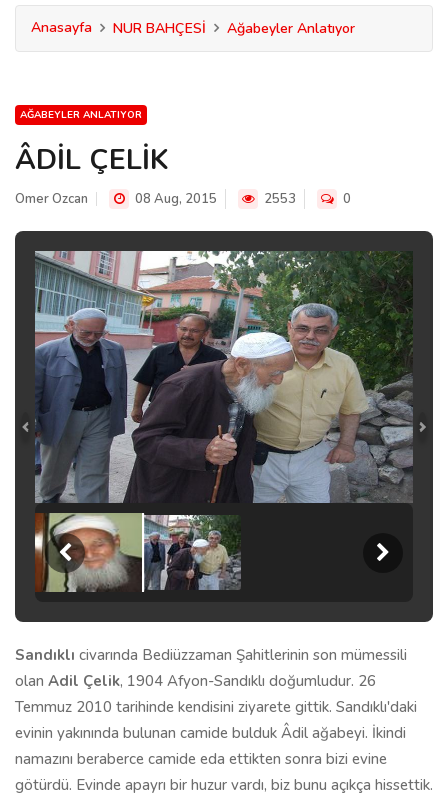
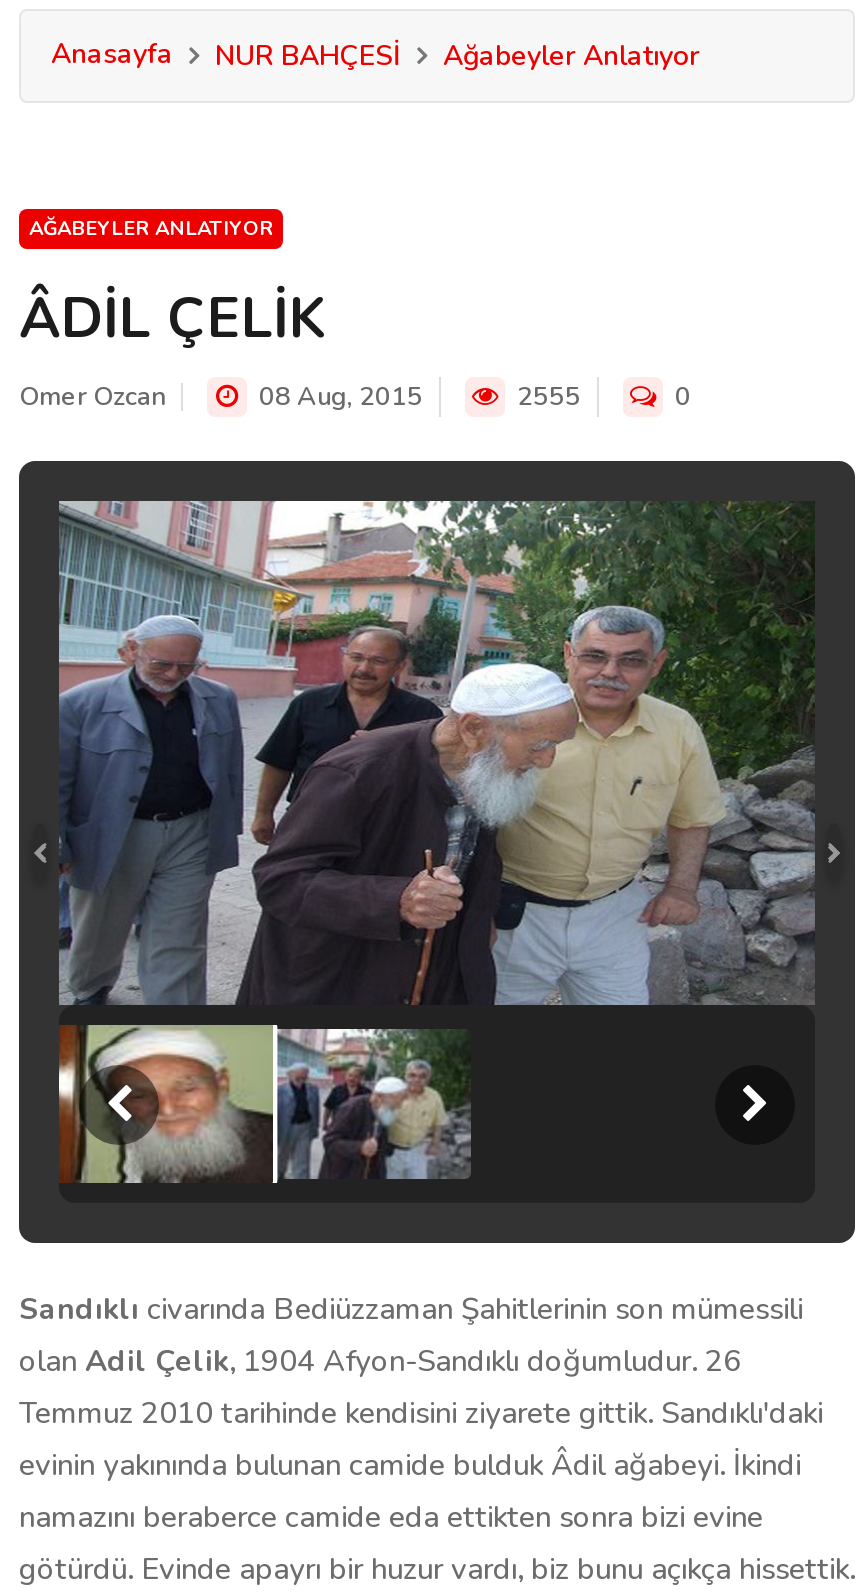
- 2553
+ 2555
